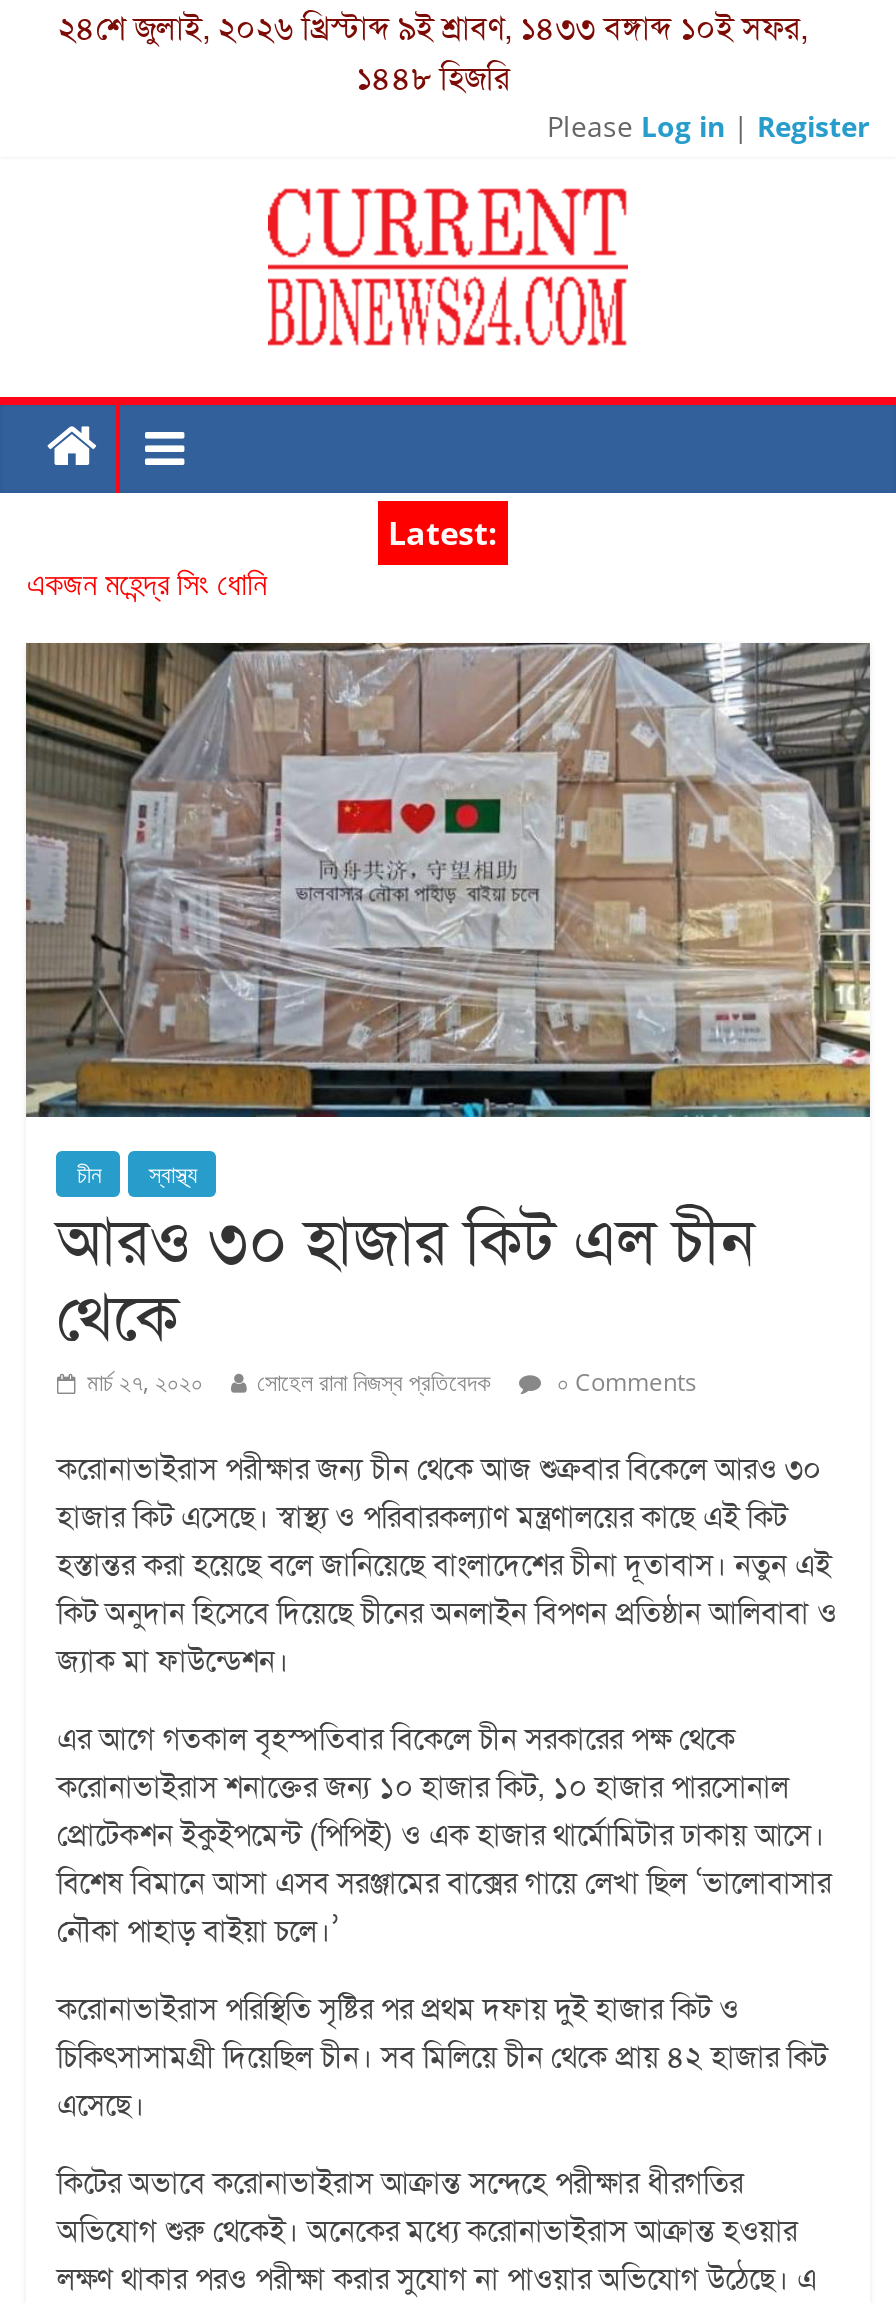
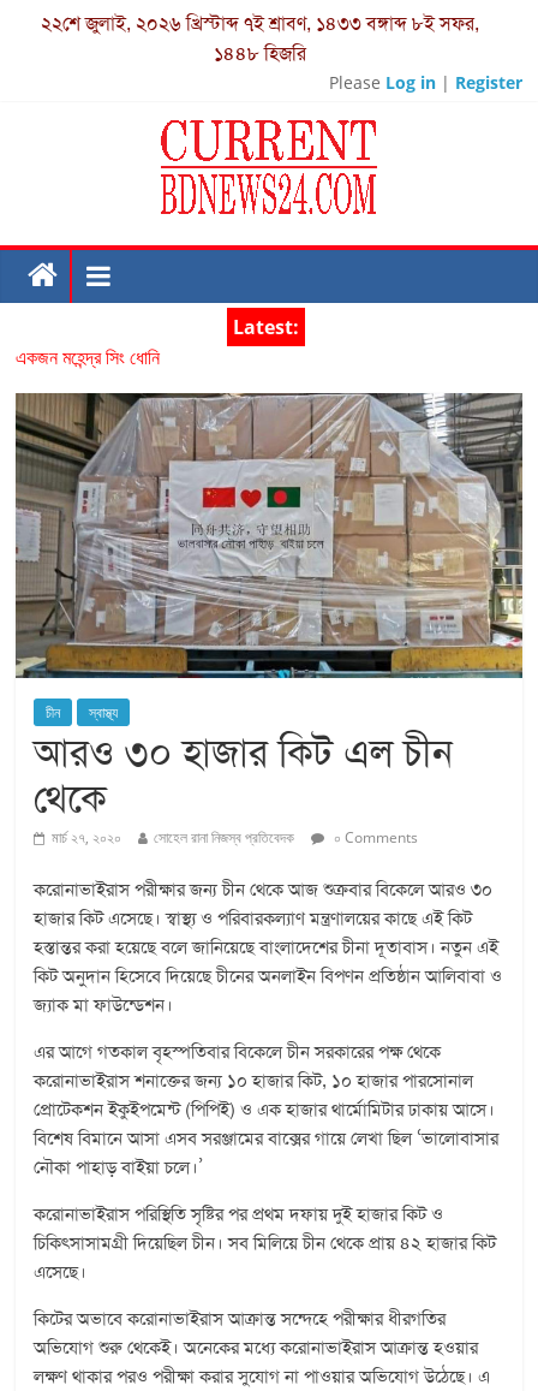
- ২৪শে জুলাই, ২০২৬ খ্রিস্টাব্দ ৯ই শ্রাবণ, ১৪৩৩ বঙ্গাব্দ ১০ই সফর,
+ ২২শে জুলাই, ২০২৬ খ্রিস্টাব্দ ৭ই শ্রাবণ, ১৪৩৩ বঙ্গাব্দ ৮ই সফর,
